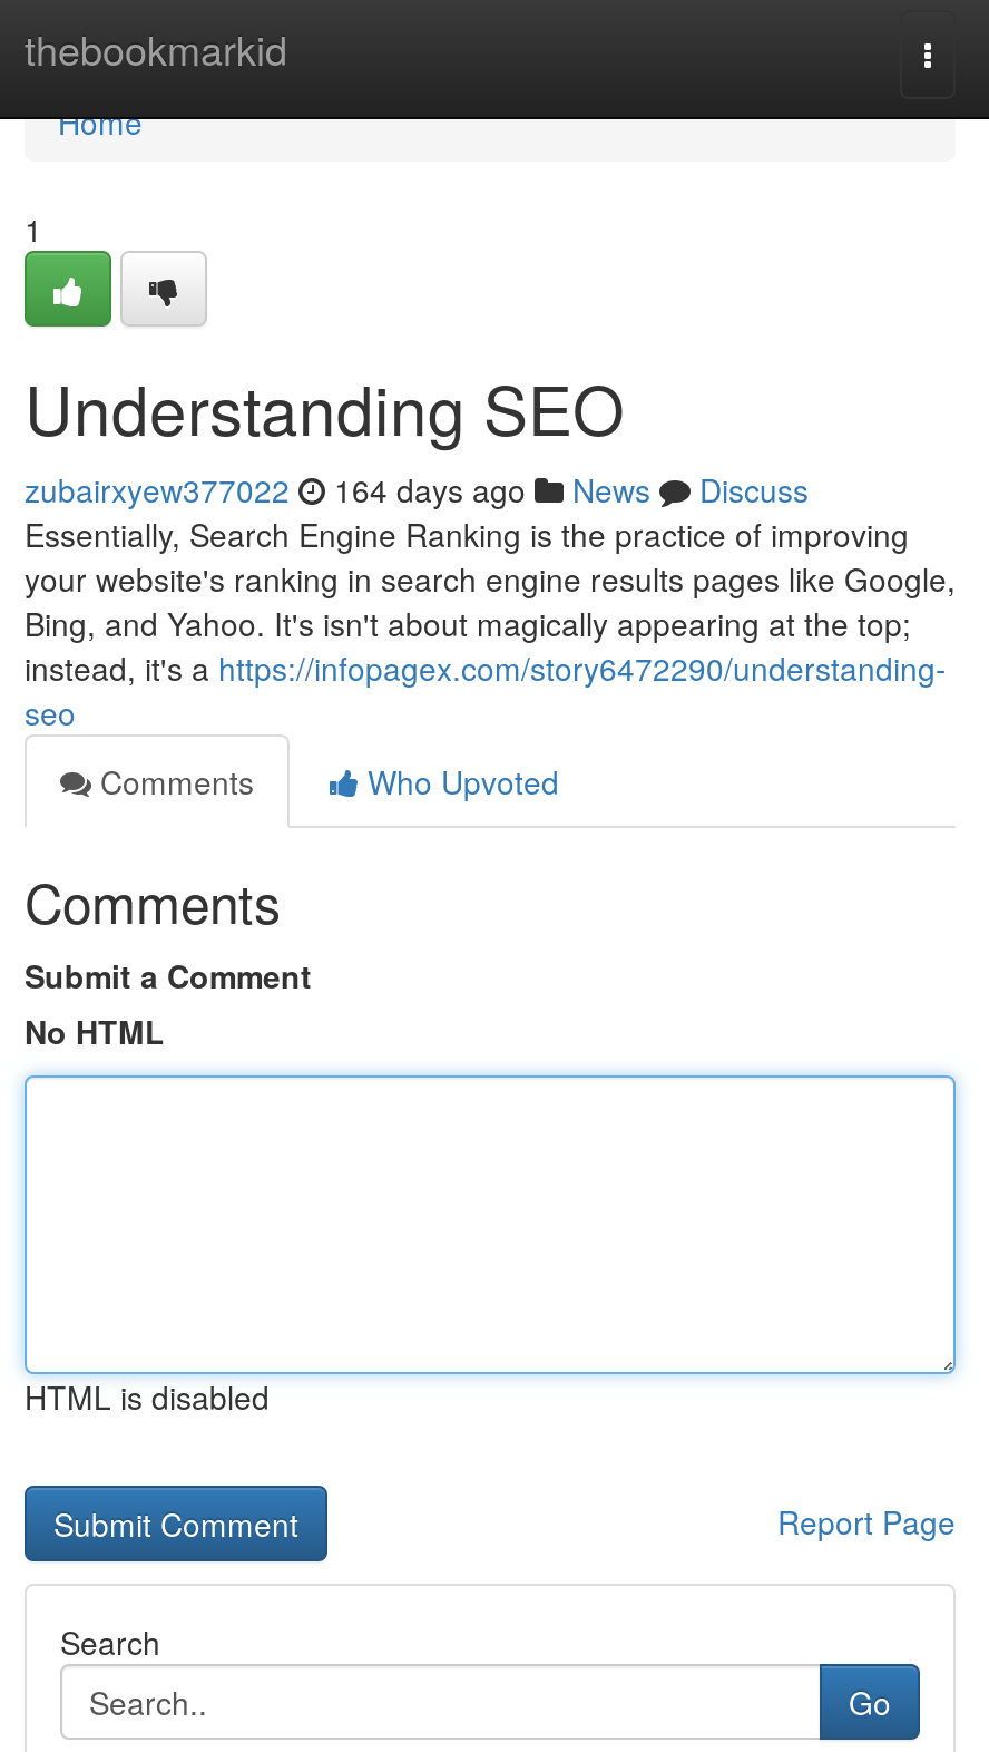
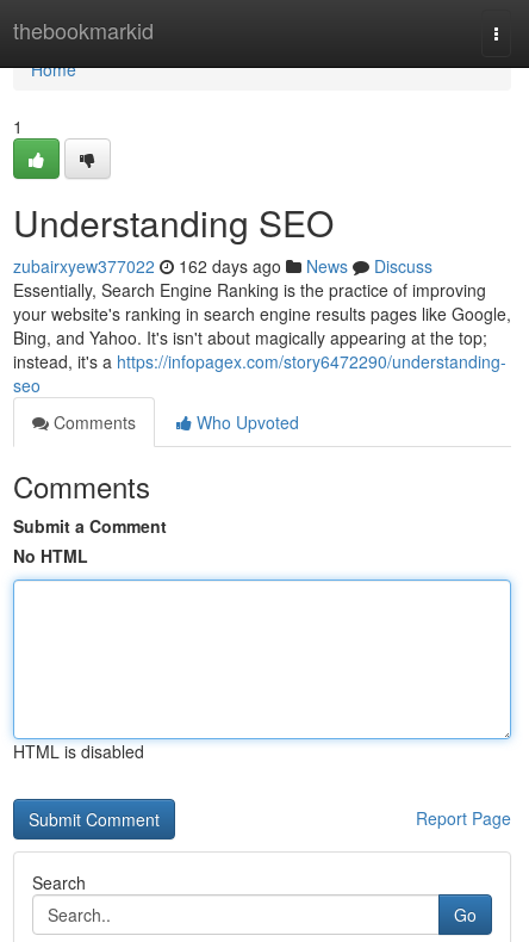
- zubairxyew377022 164 days ago News Discuss
+ zubairxyew377022 162 days ago News Discuss
